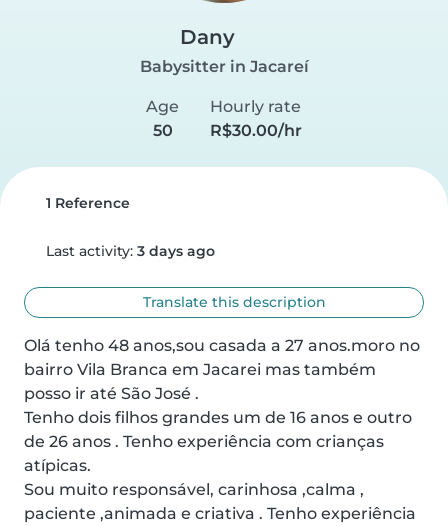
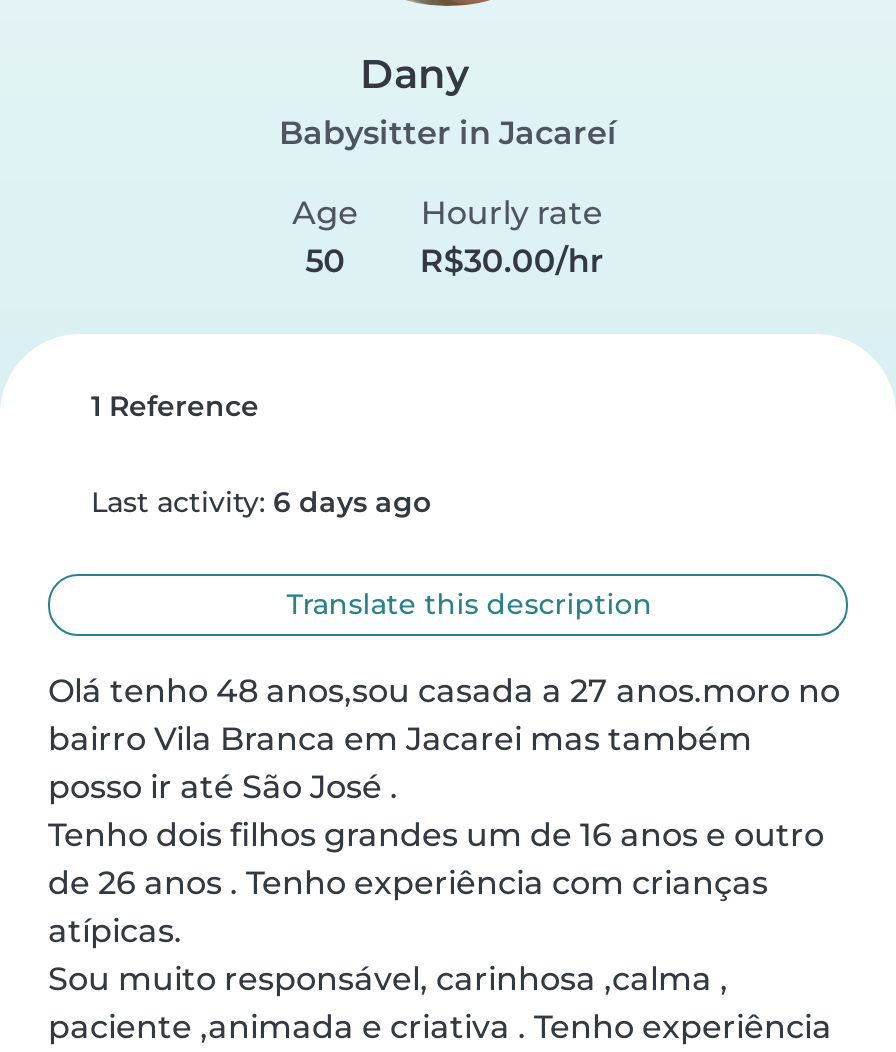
- Last activity: 3 days ago
+ Last activity: 6 days ago
